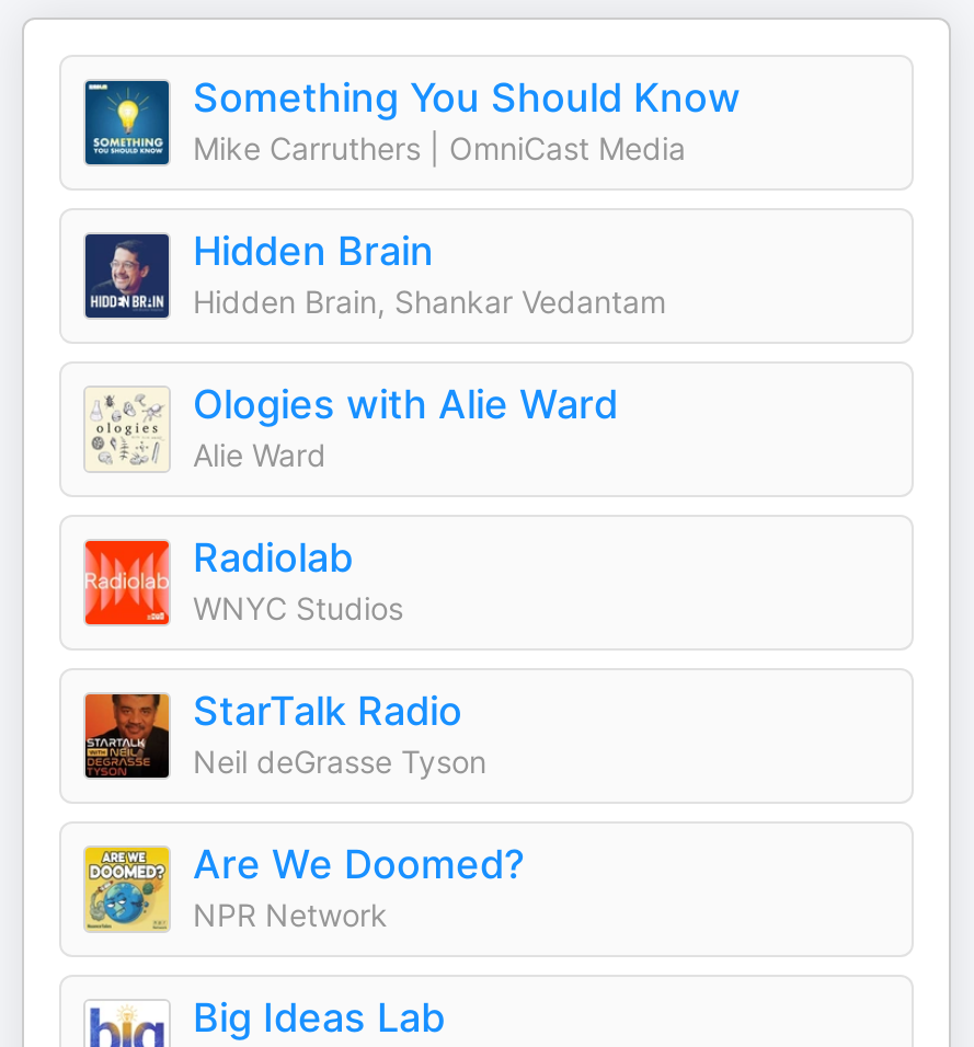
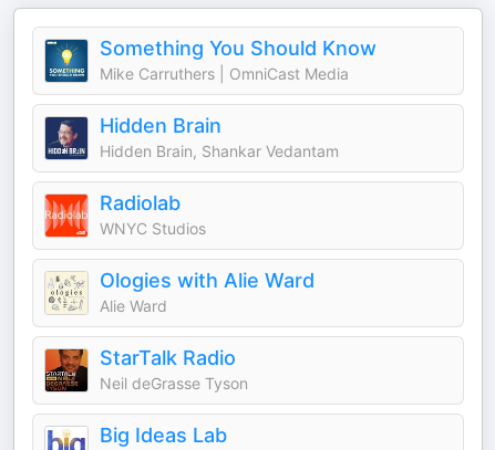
moved down: [image] | Ologies with Alie Ward | Alie Ward

- [image]
- Are We Doomed?
- NPR Network
